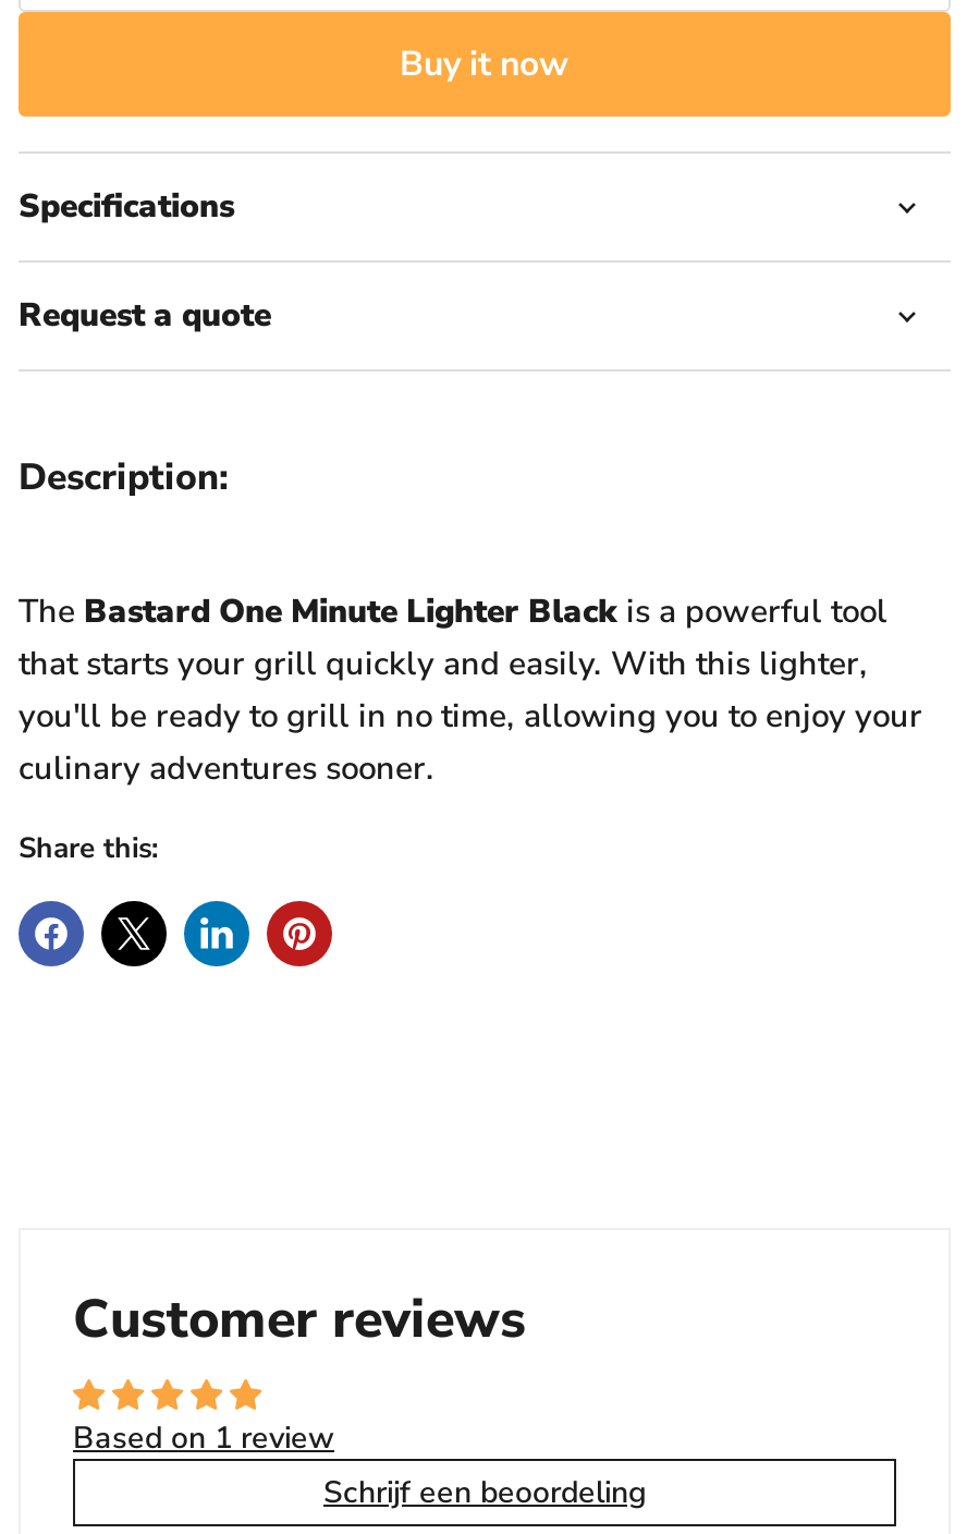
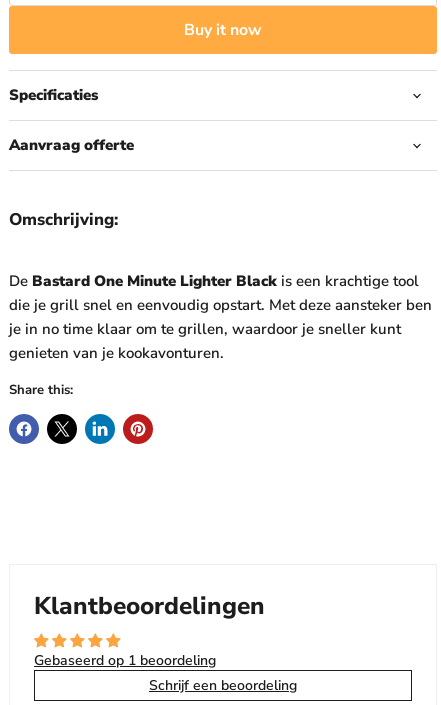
- Specifications
+ Specificaties

- Request a quote
+ Aanvraag offerte

- Description:
+ Omschrijving:

- The Bastard One Minute Lighter Black is a powerful tool
- that starts your grill quickly and easily. With this lighter,
- you'll be ready to grill in no time, allowing you to enjoy your
- culinary adventures sooner.
+ De Bastard One Minute Lighter Black is een krachtige tool
+ die je grill snel en eenvoudig opstart. Met deze aansteker ben
+ je in no time klaar om te grillen, waardoor je sneller kunt
+ genieten van je kookavonturen.

- Customer reviews
+ Klantbeoordelingen

- Based on 1 review
+ Gebaseerd op 1 beoordeling
